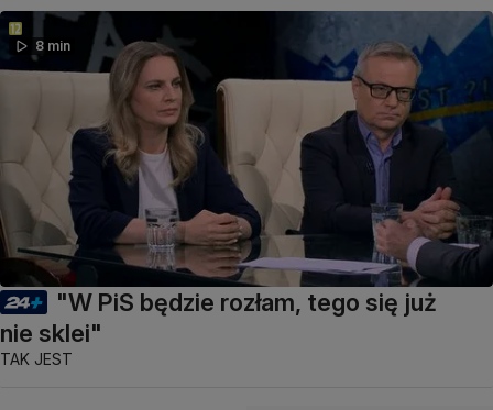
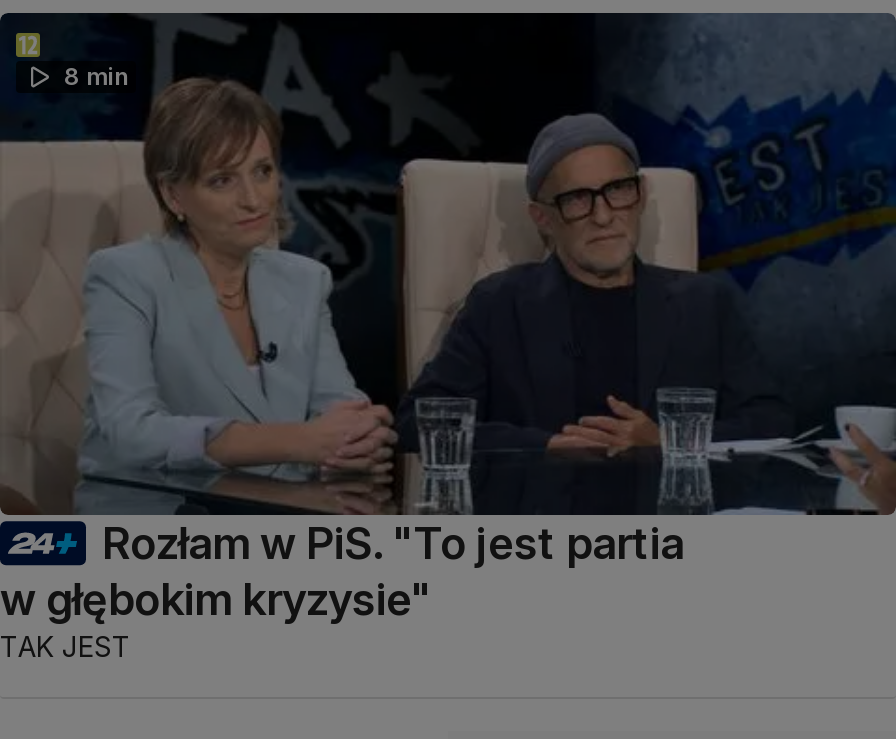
- [image]
- "W PiS będzie rozłam, tego się już
- nie sklei"
+ [image]
+ Rozłam w PiS. "To jest partia
+ w głębokim kryzysie"
